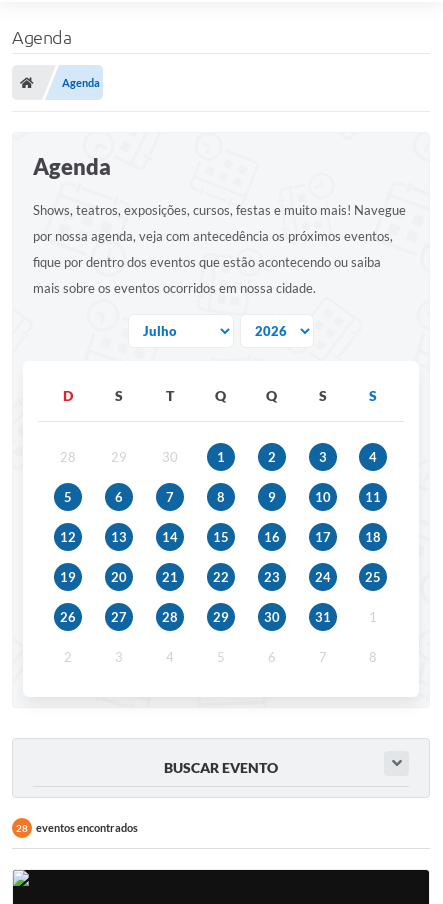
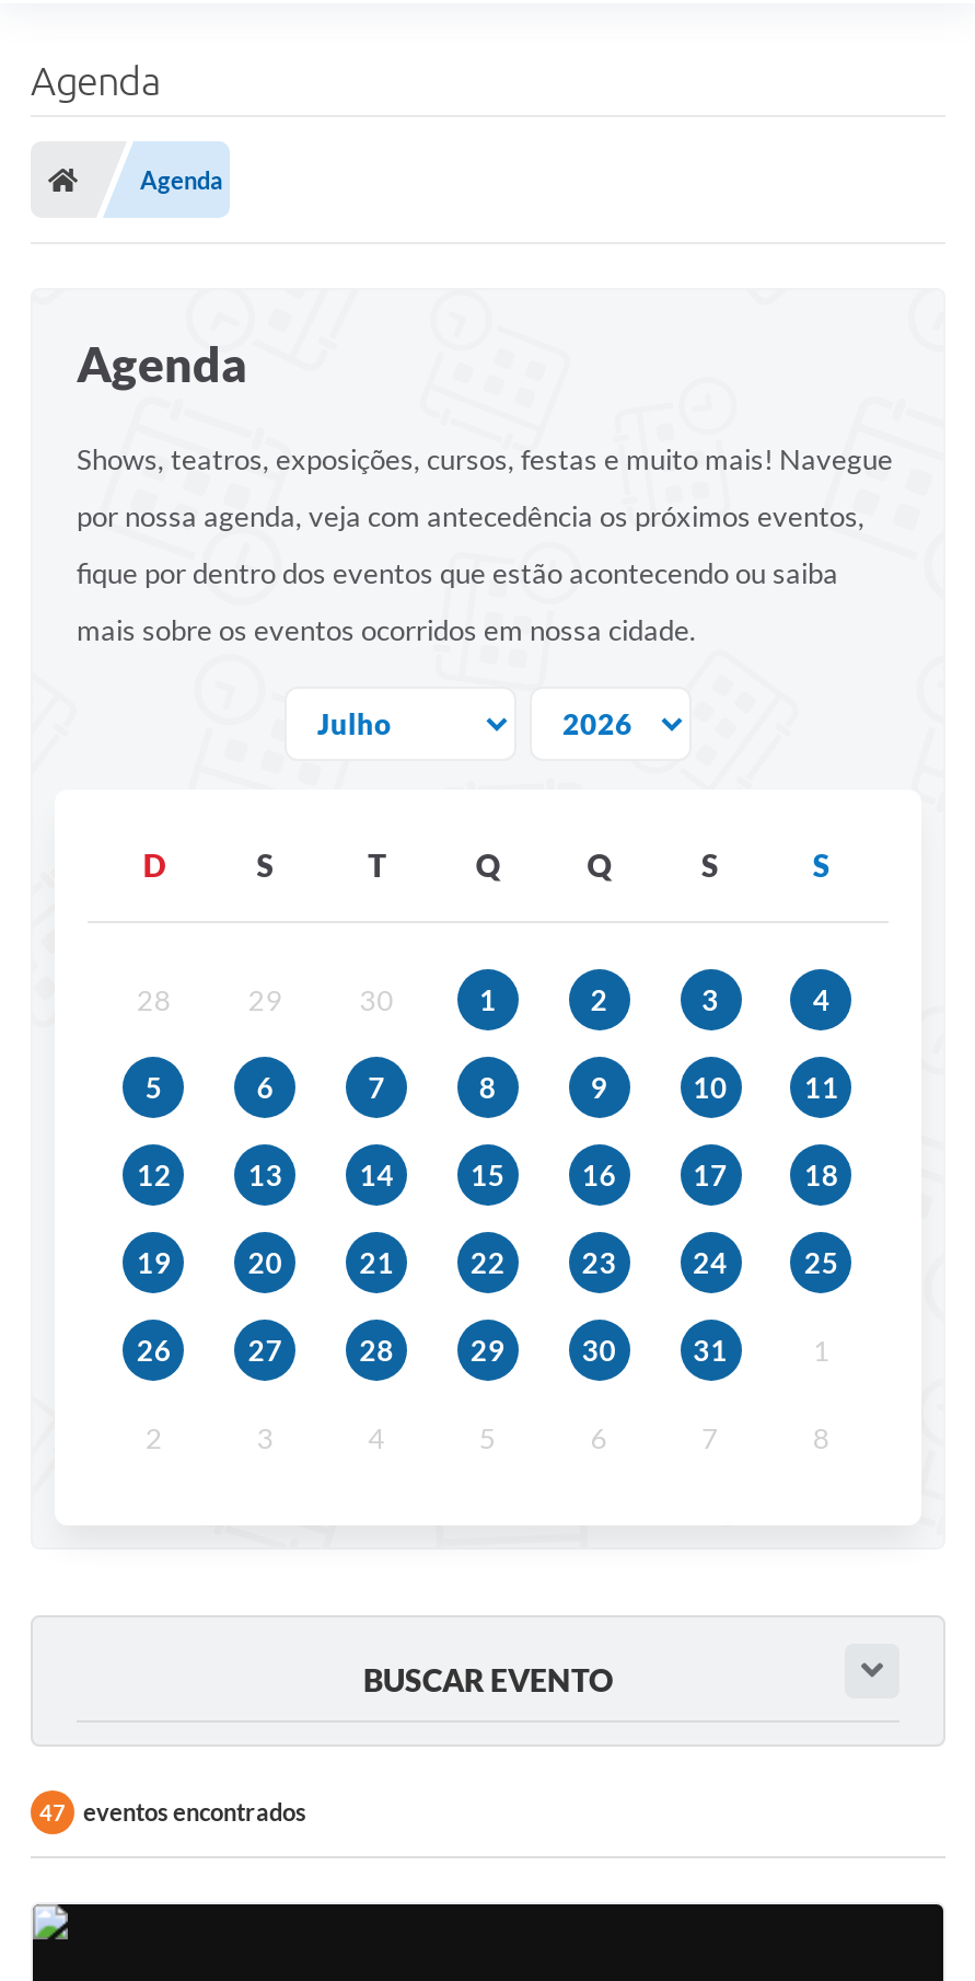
- 28 eventos encontrados
+ 47 eventos encontrados
